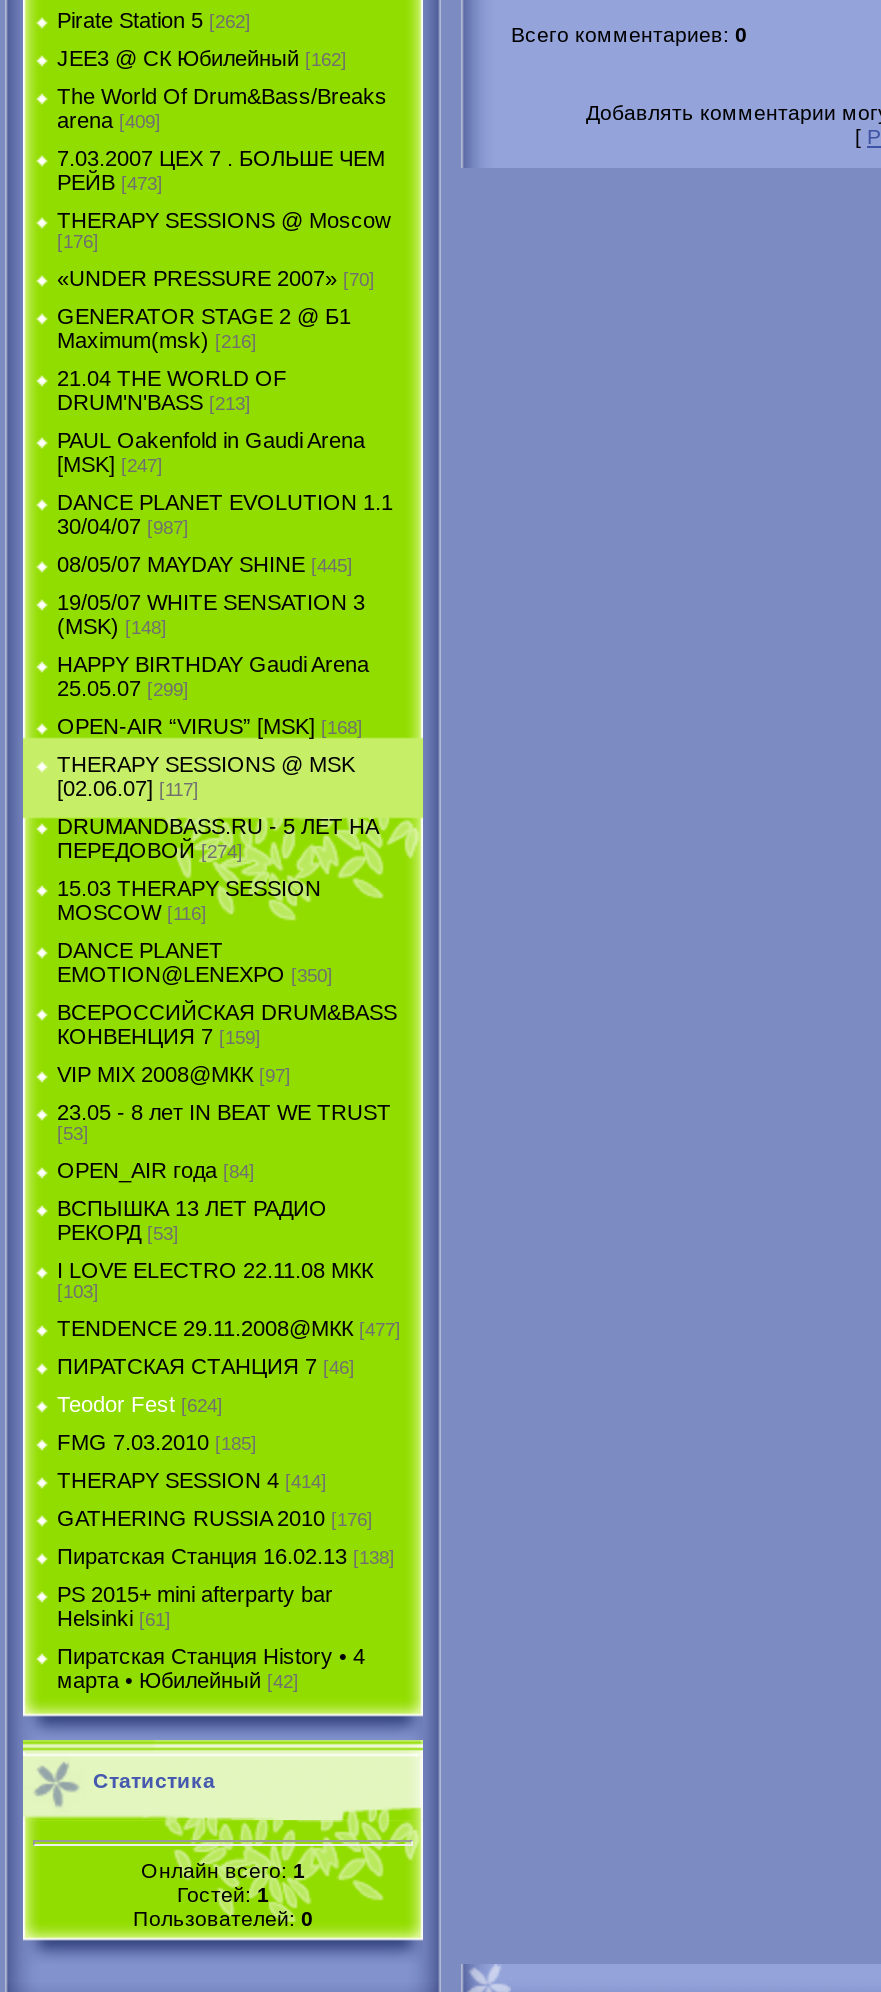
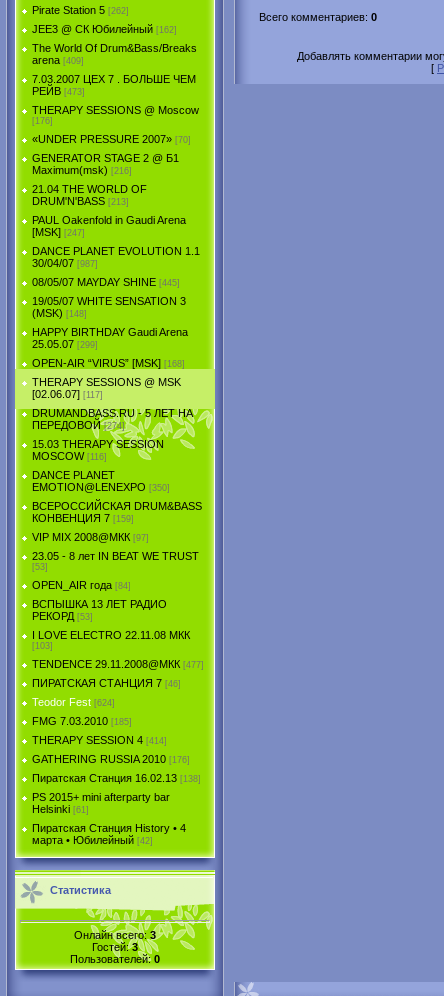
- Онлайн всего: 1
+ Онлайн всего: 3

- Гостей: 1
+ Гостей: 3
